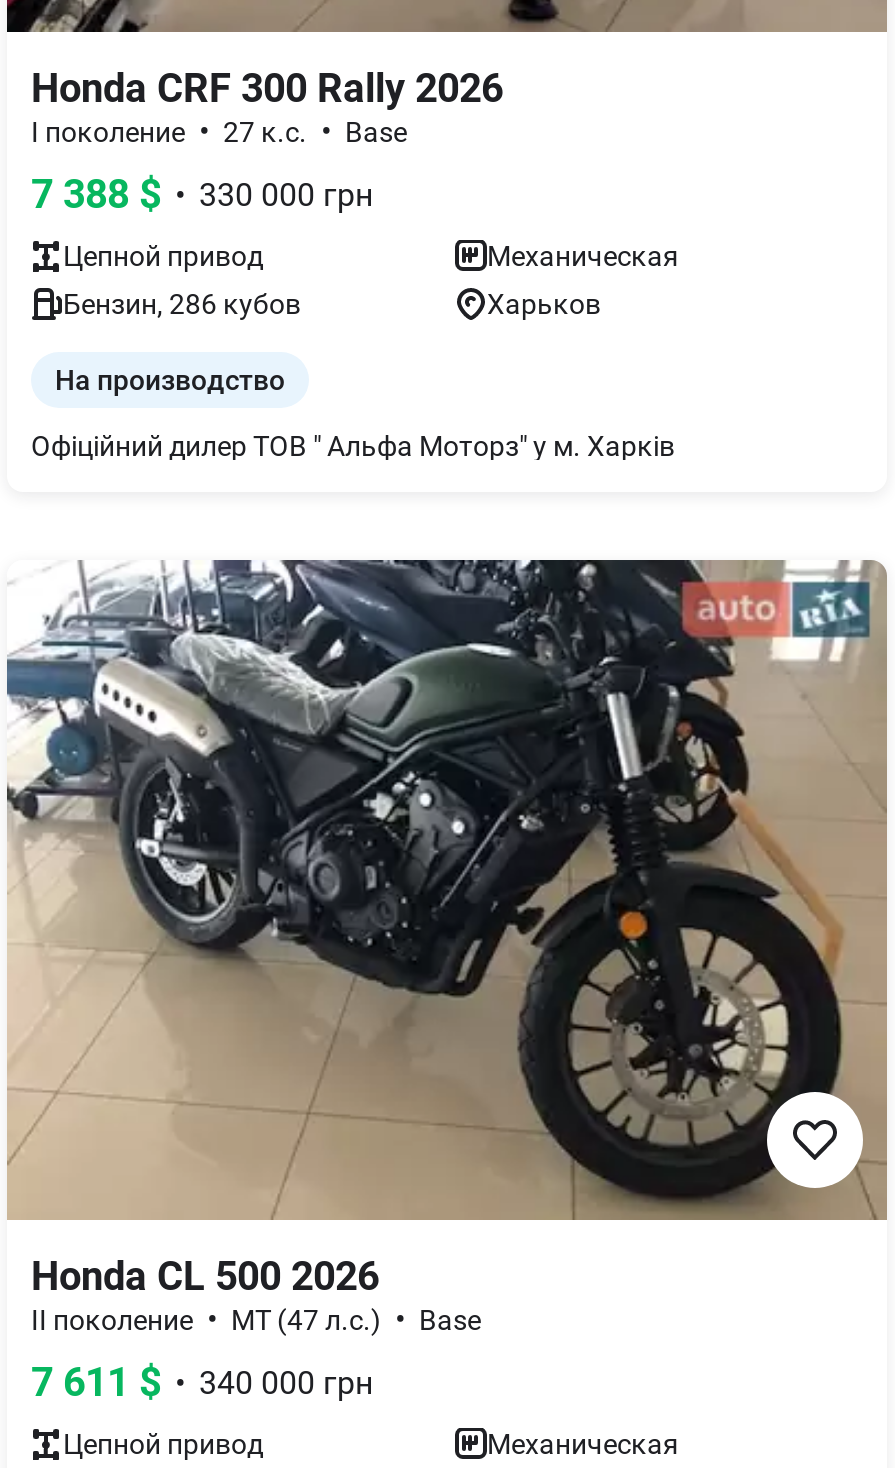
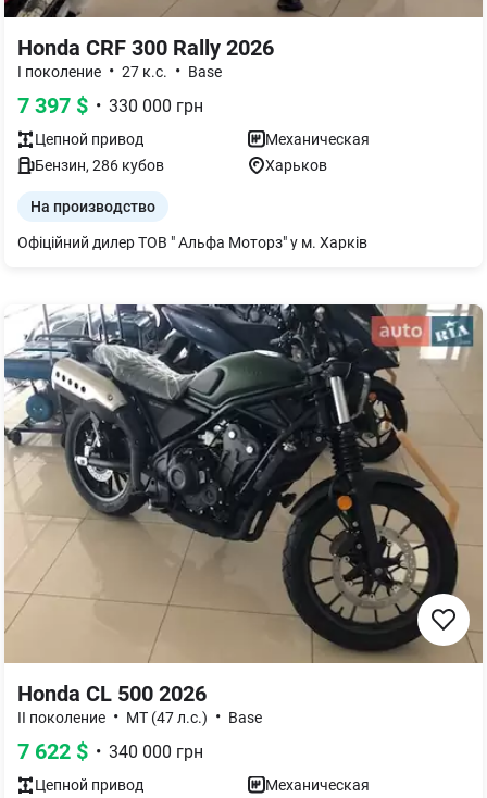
- 7 388 $ • 330 000 грн
+ 7 397 $ • 330 000 грн

- 7 611 $ • 340 000 грн
+ 7 622 $ • 340 000 грн
